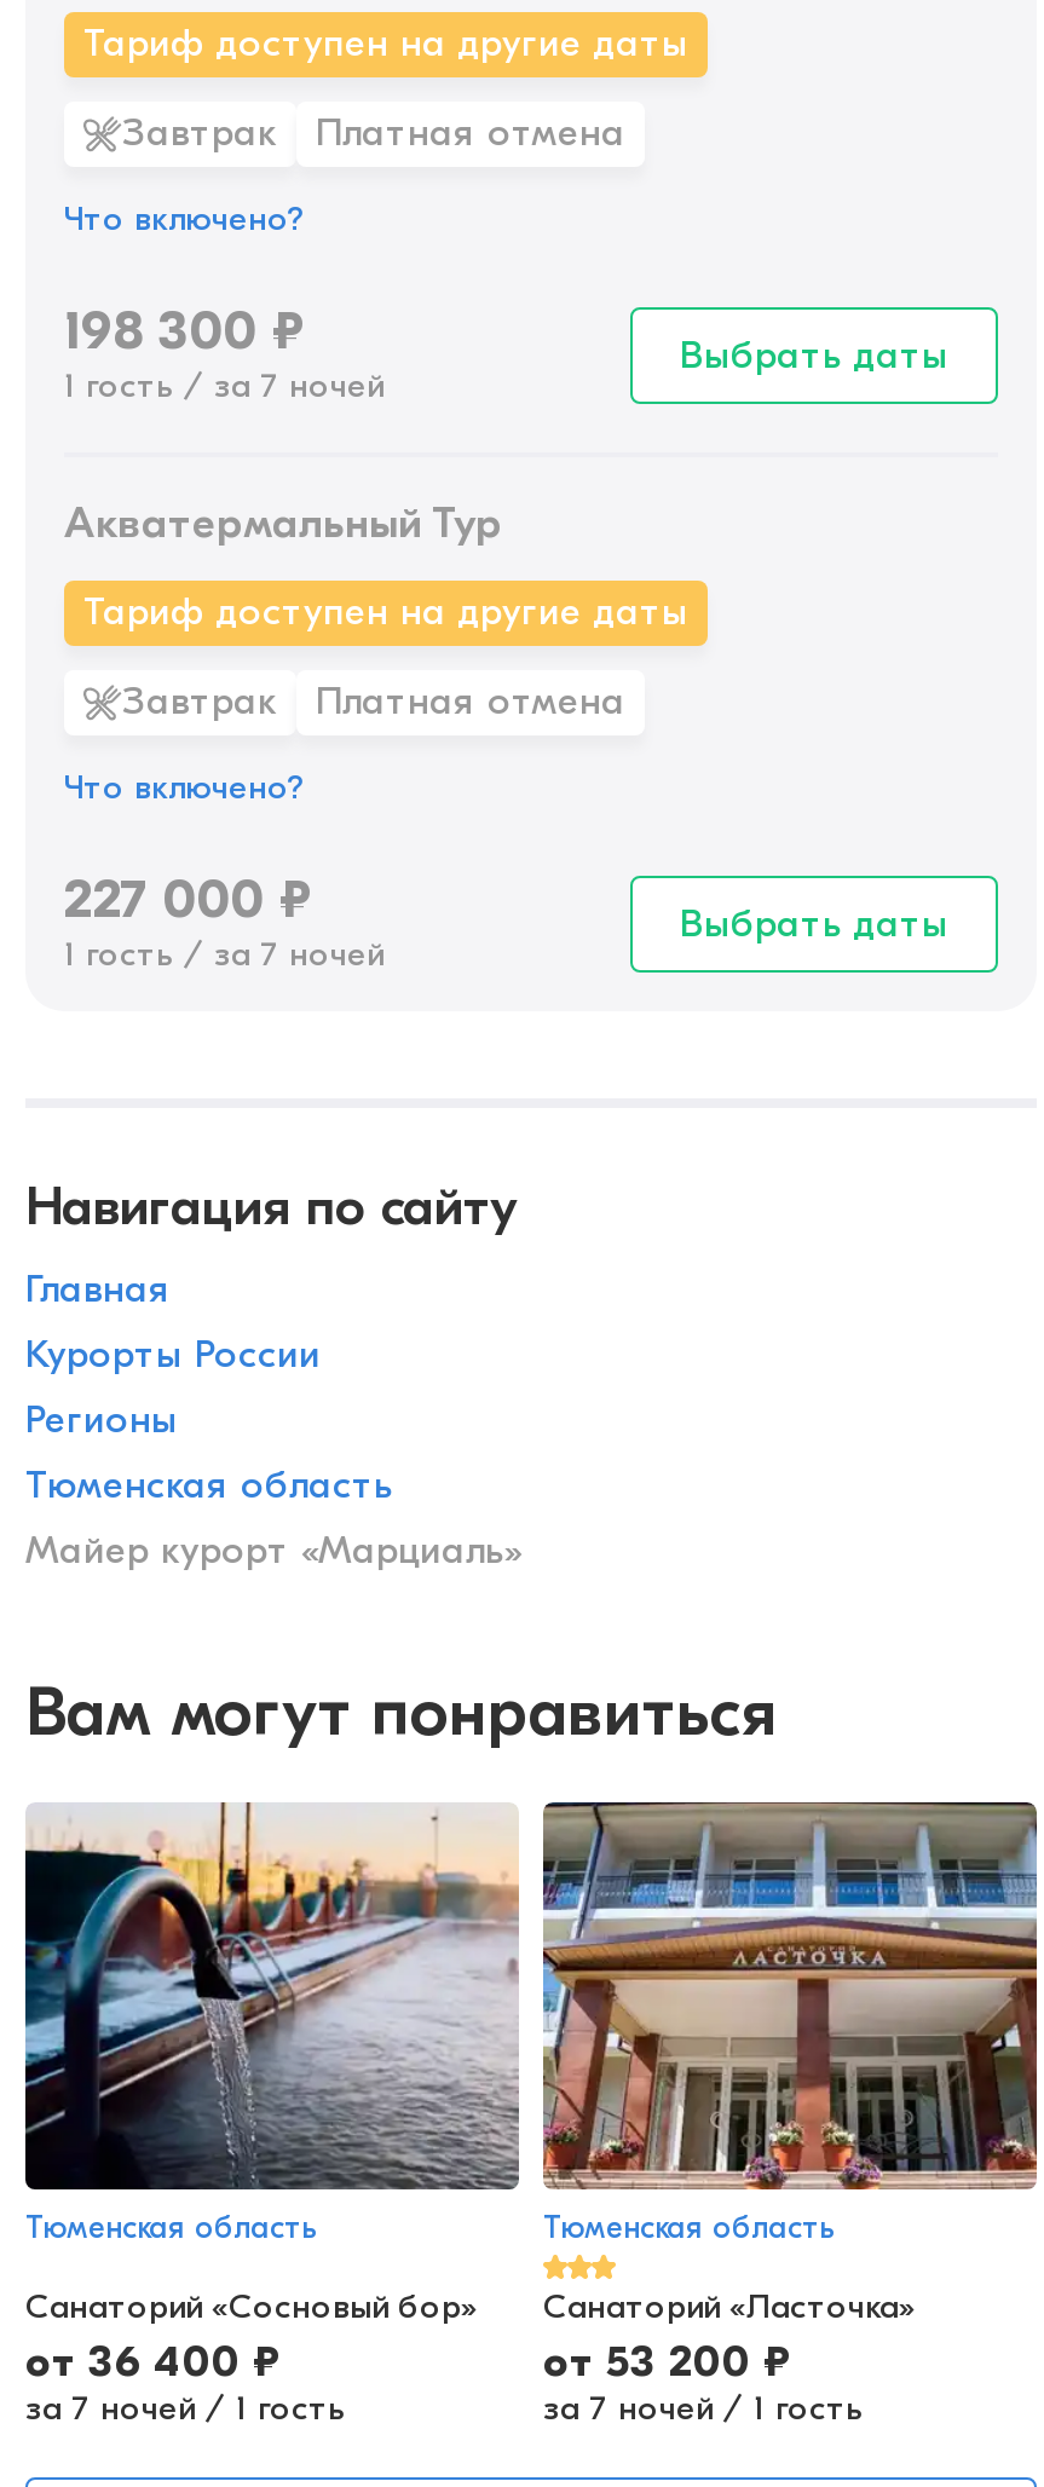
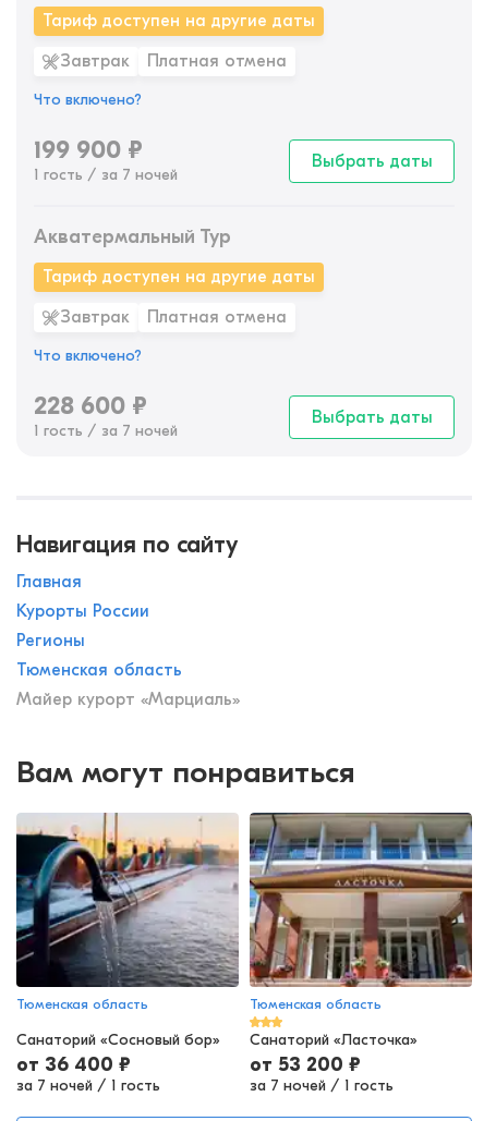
- 198 300 ₽
+ 199 900 ₽

- 227 000 ₽
+ 228 600 ₽
